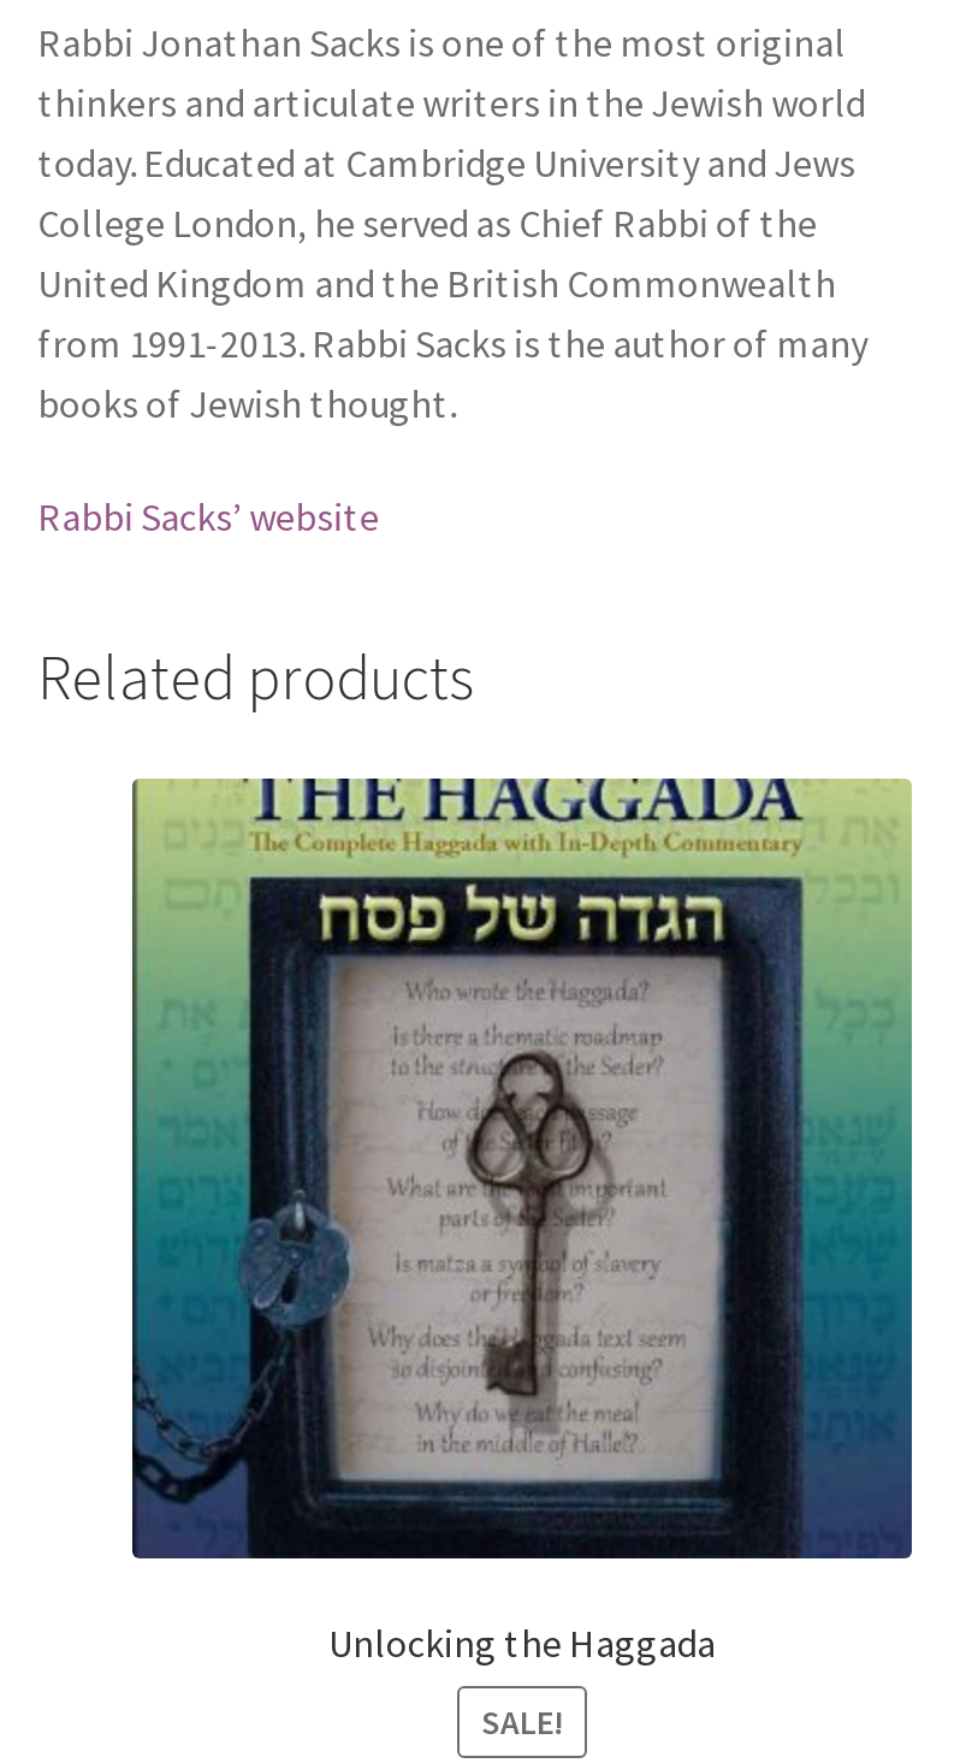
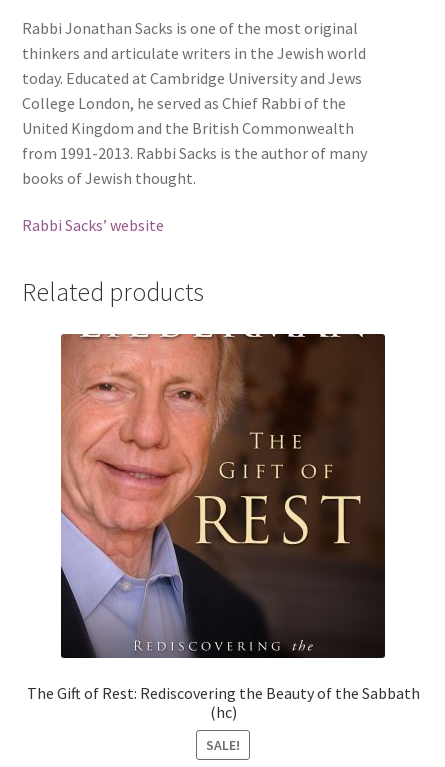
- [image]
- Unlocking the Haggada
+ [image]
+ The Gift of Rest: Rediscovering the Beauty of the Sabbath
+ (hc)
